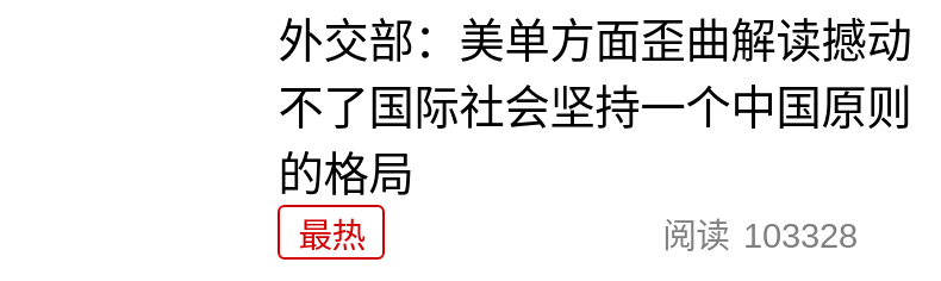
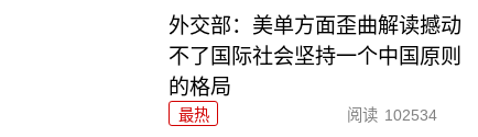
- 阅读 103328
+ 阅读 102534
